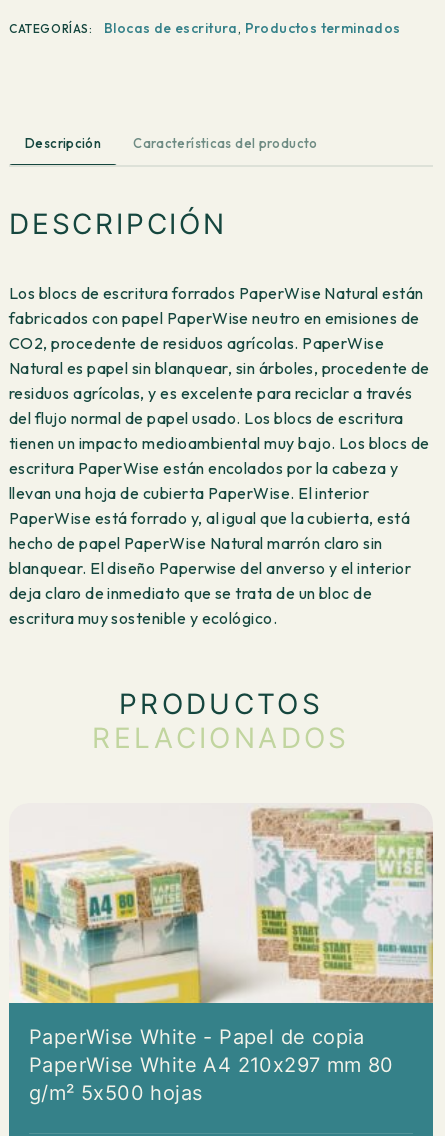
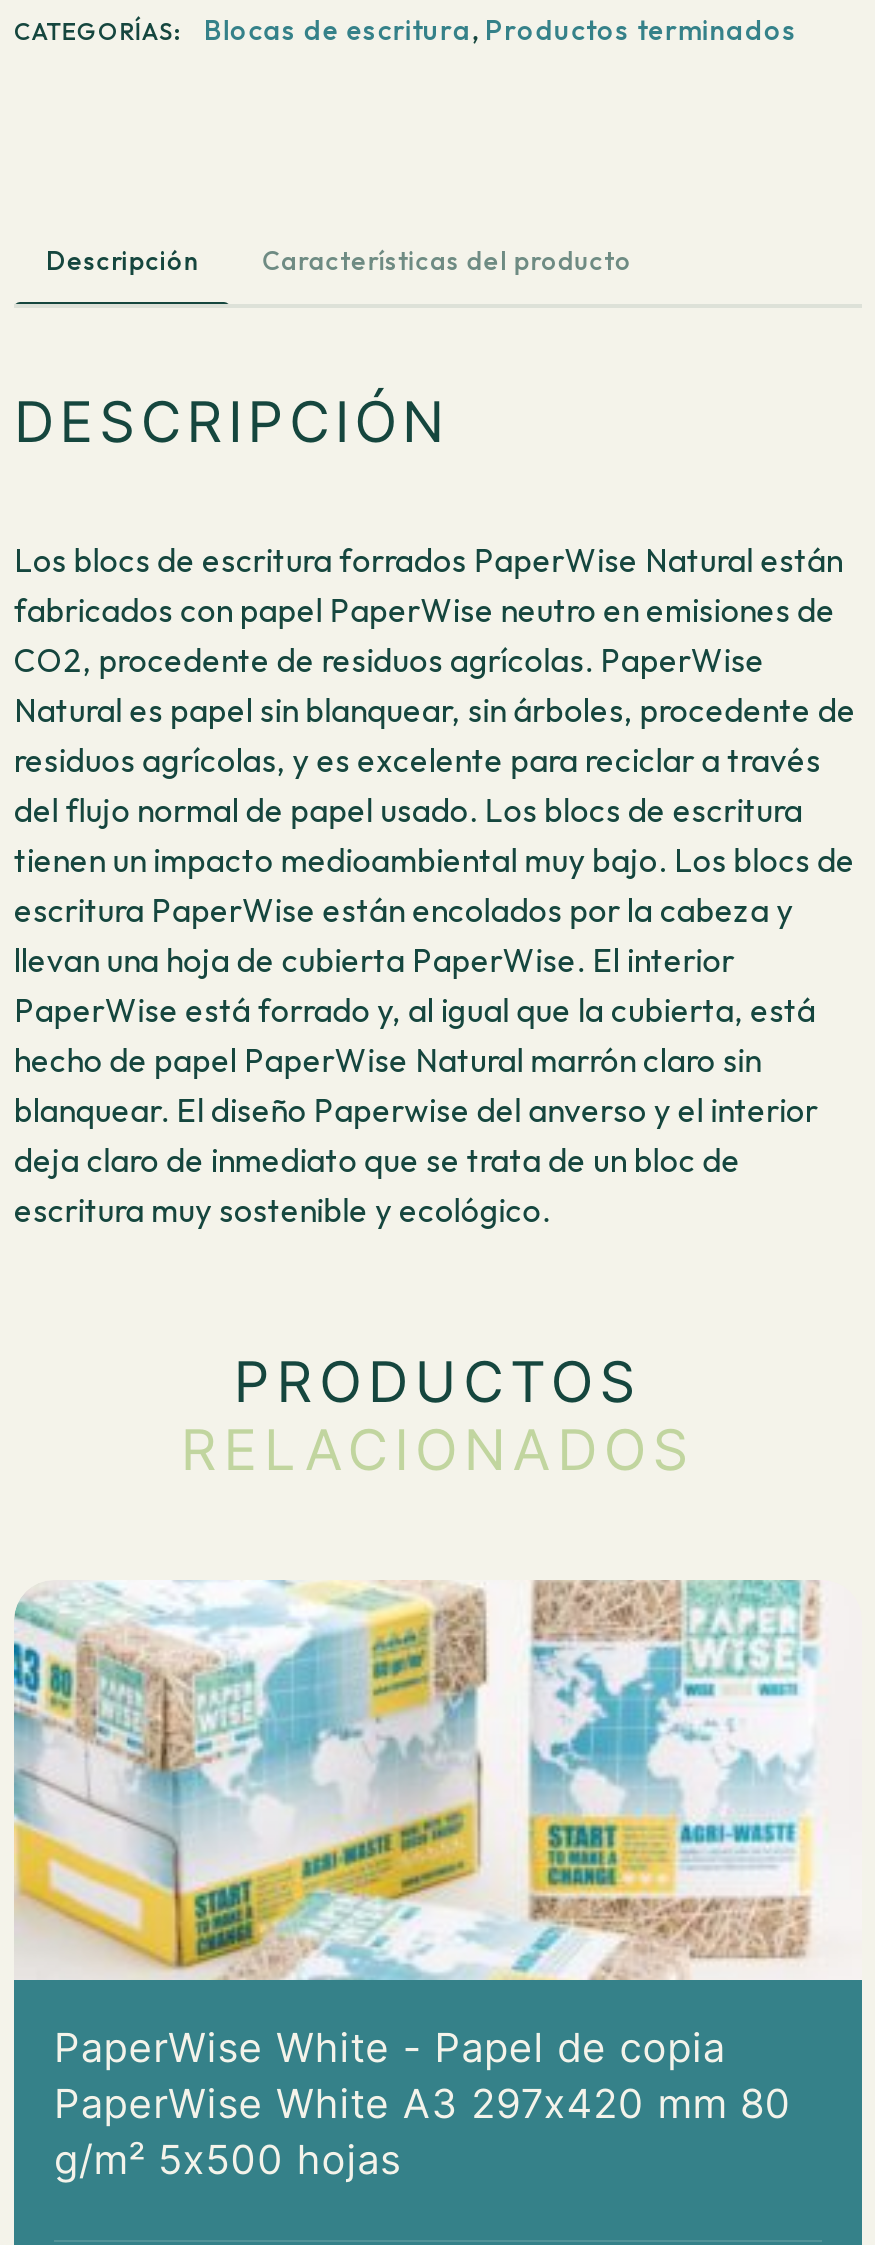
- [image]
+ [image]

- PaperWise White A4 210x297 mm 80
+ PaperWise White A3 297x420 mm 80
